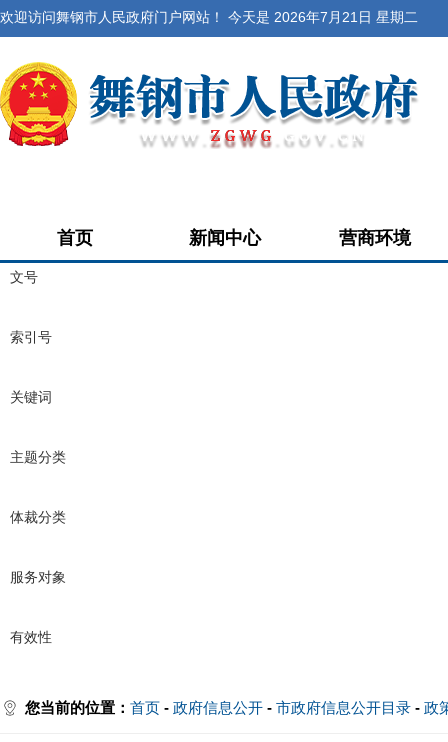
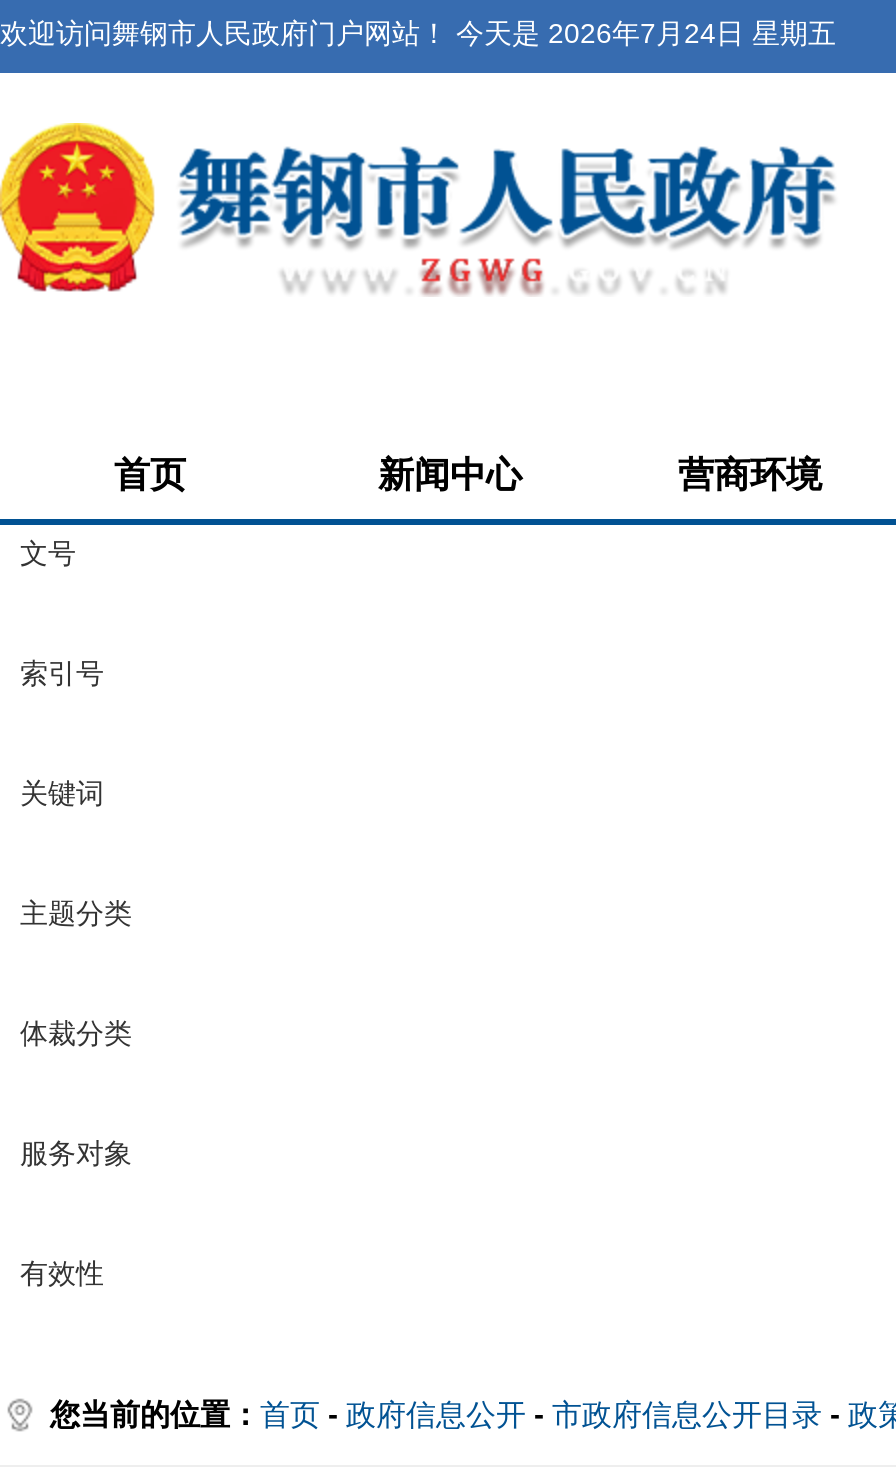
- 欢迎访问舞钢市人民政府门户网站！ 今天是2026年7月21日 星期二
+ 欢迎访问舞钢市人民政府门户网站！ 今天是2026年7月24日 星期五
